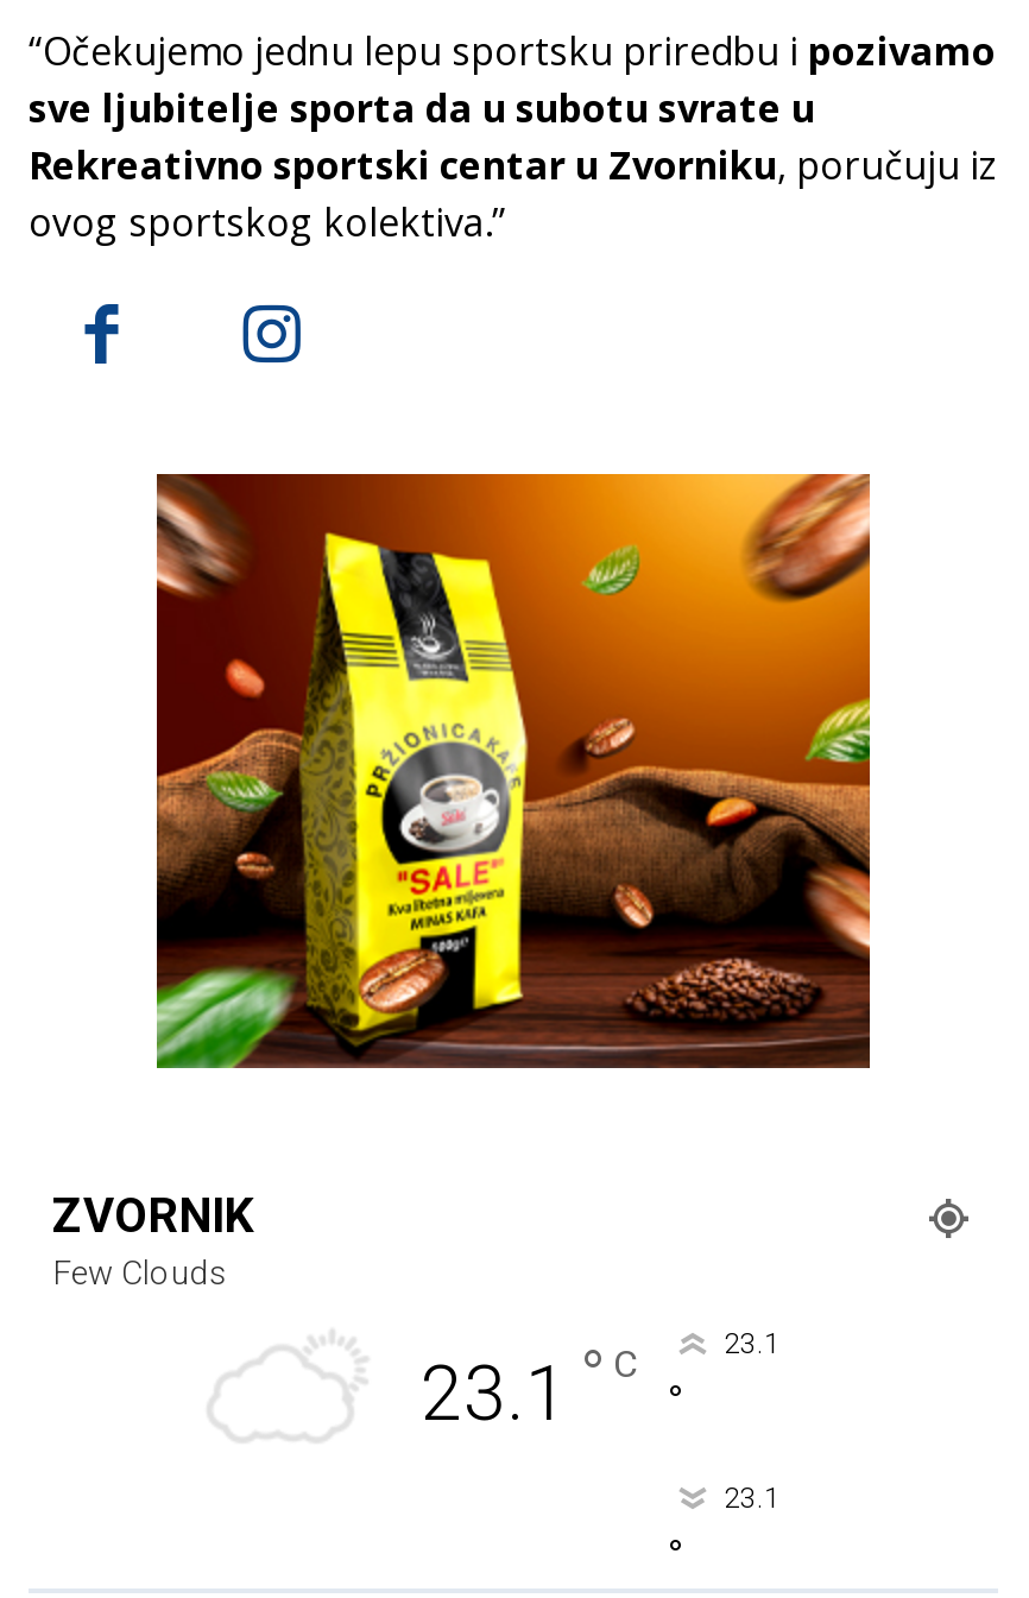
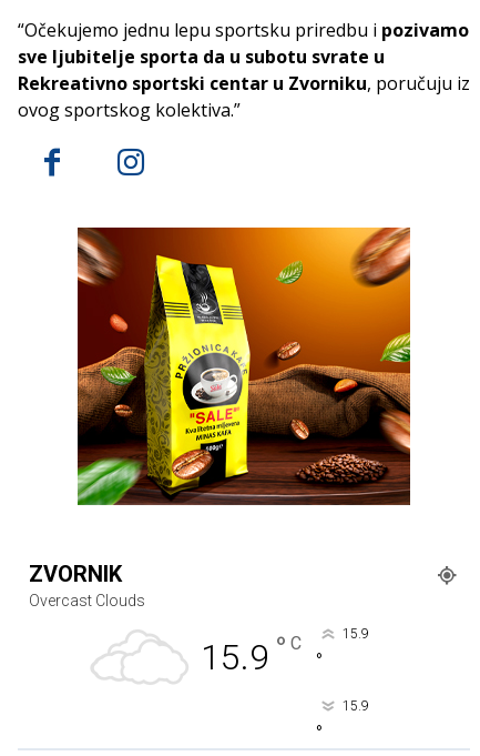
- Few Clouds
+ Overcast Clouds

- 23.1 ° C
+ 15.9 ° C

- 23.1
+ 15.9

- 23.1
+ 15.9
